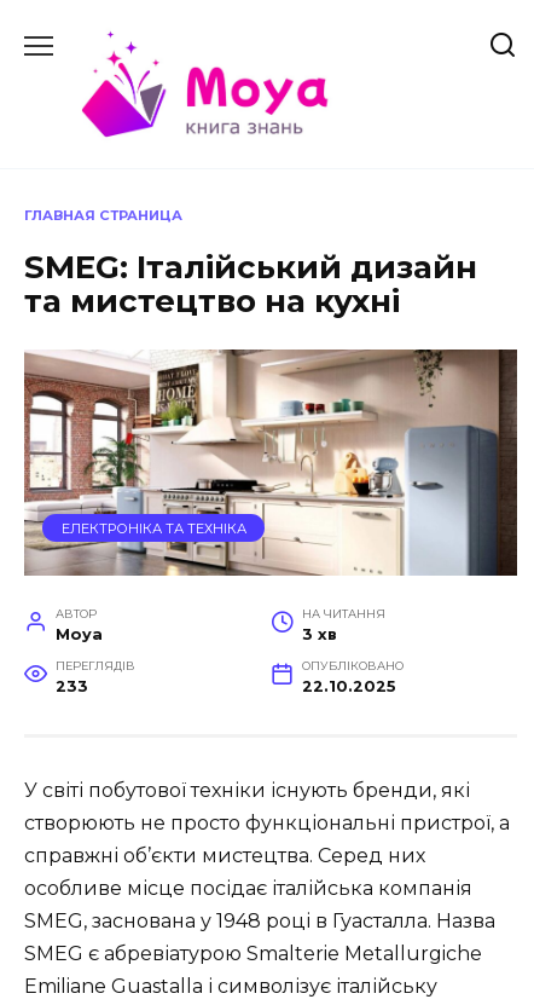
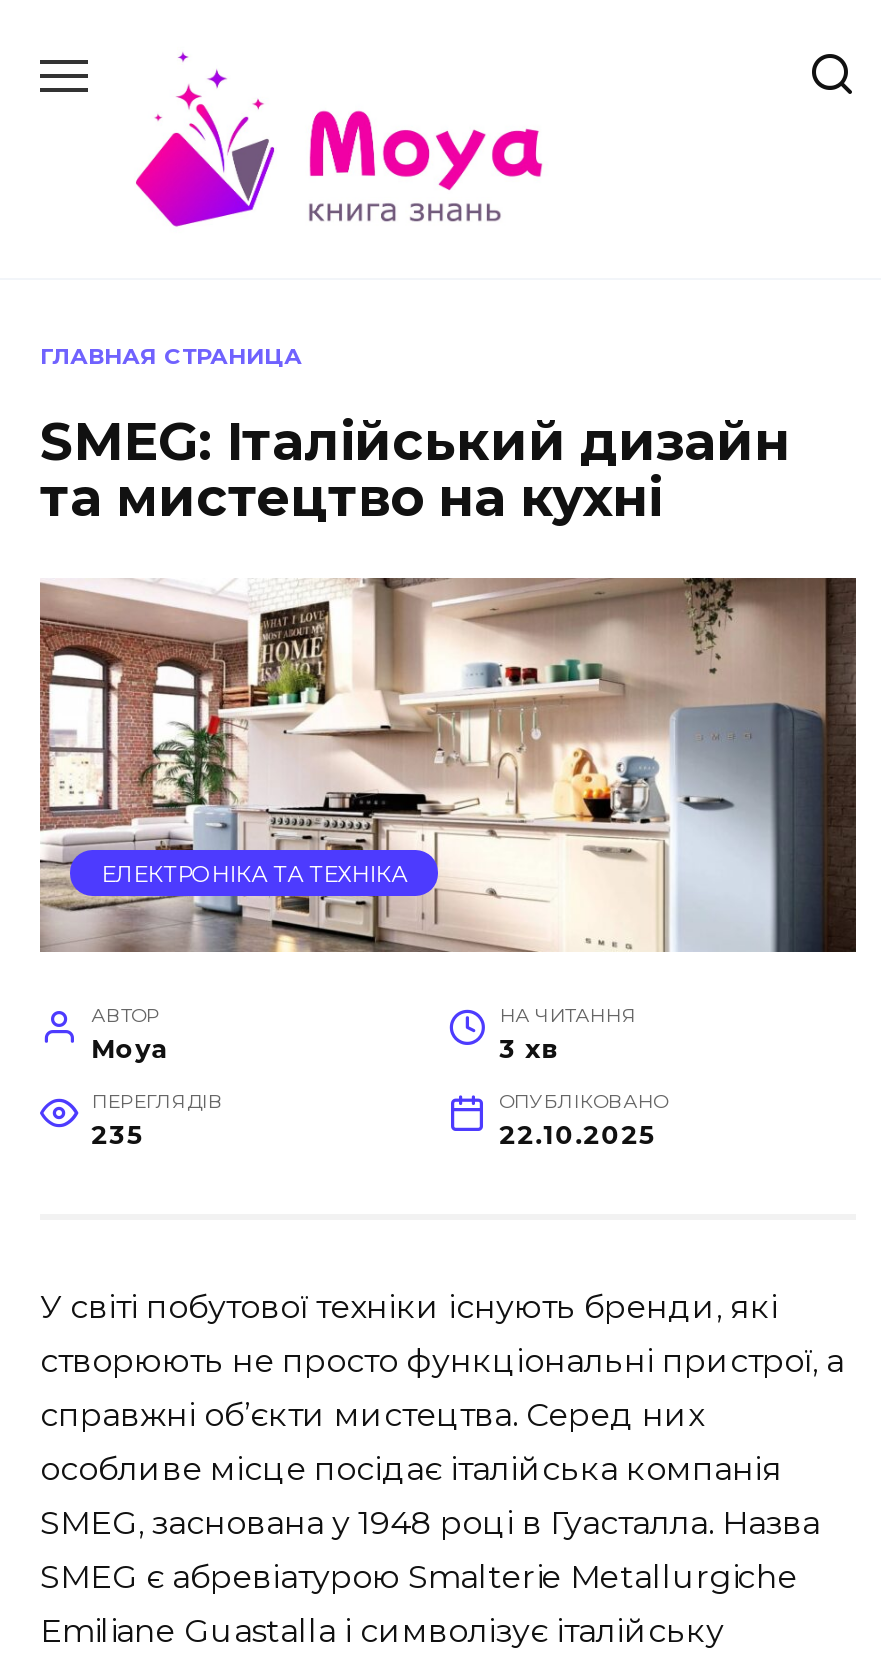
- 233
+ 235
